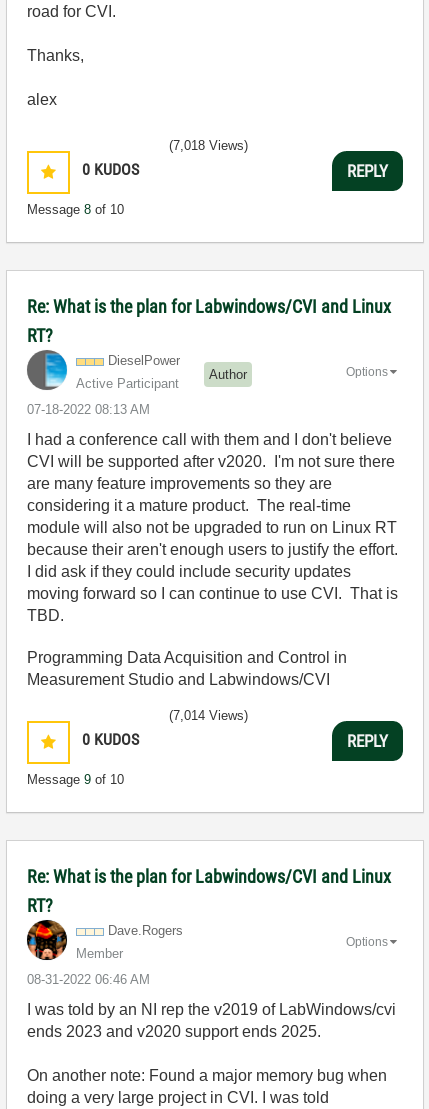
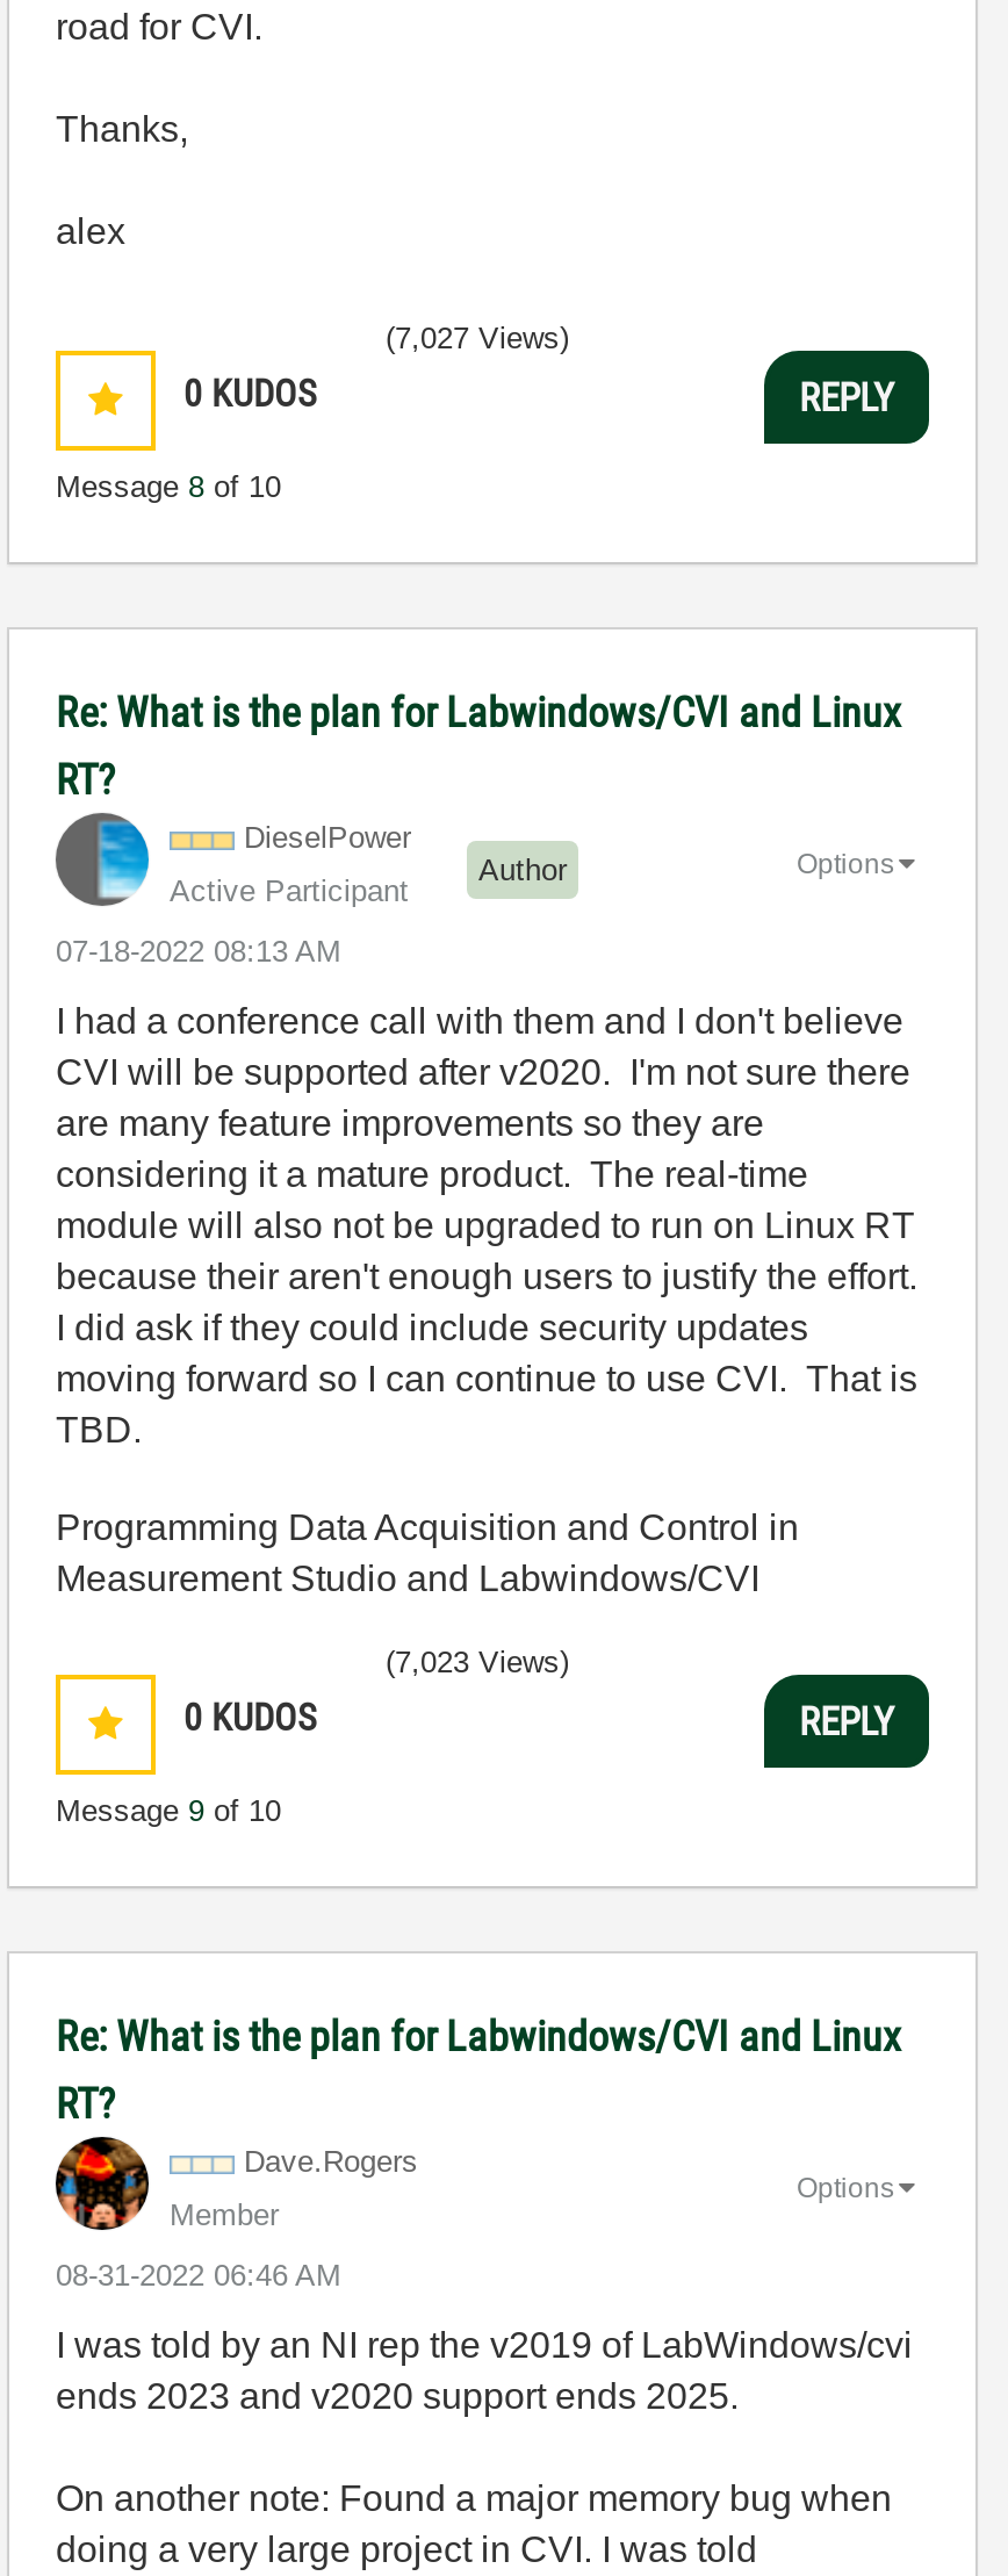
- (7,018 Views)
+ (7,027 Views)

- (7,014 Views)
+ (7,023 Views)
